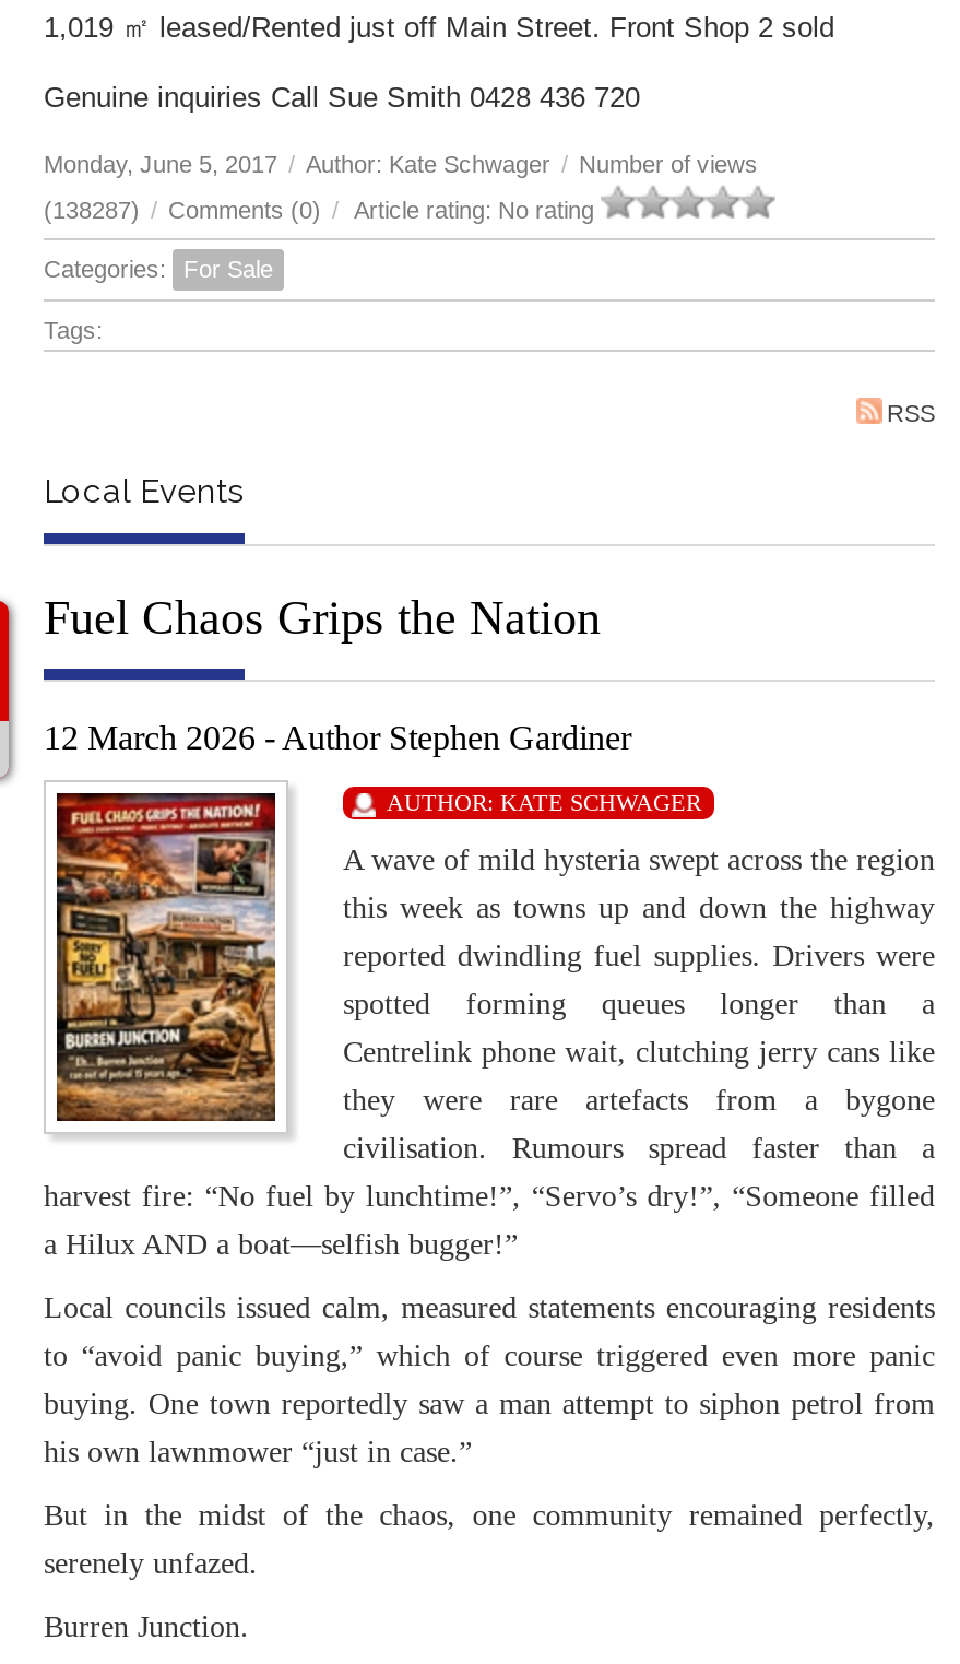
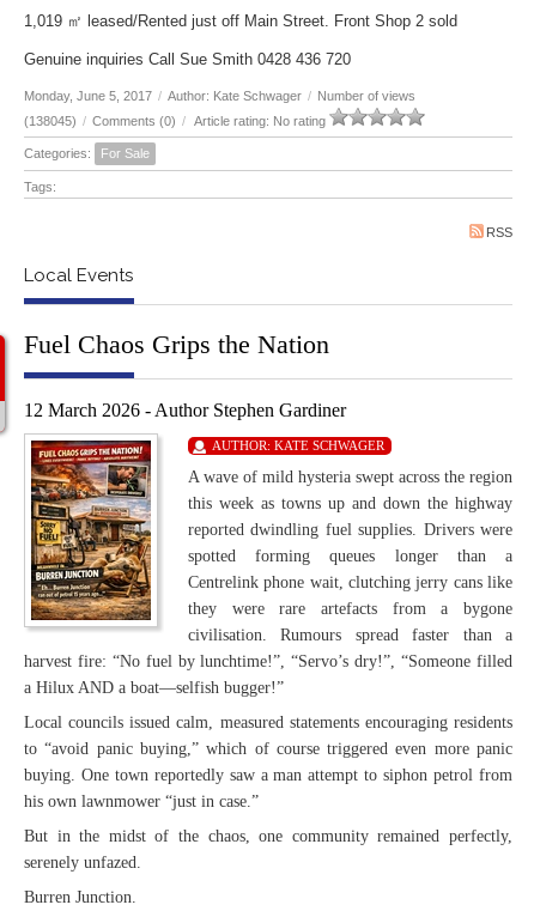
- (138287) / Comments (0) / Article rating: No rating
+ (138045) / Comments (0) / Article rating: No rating
